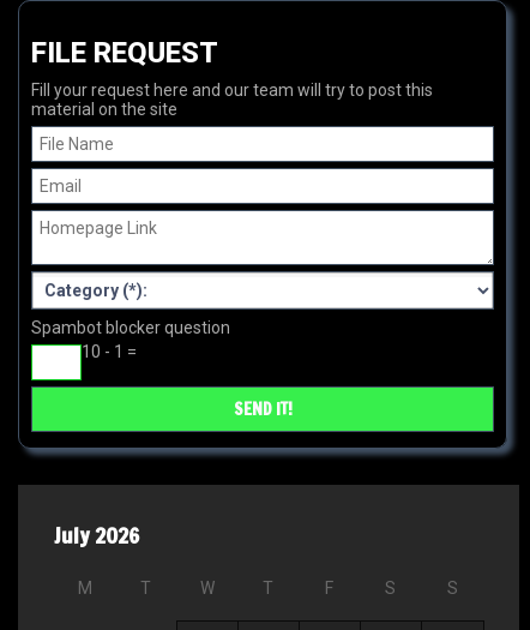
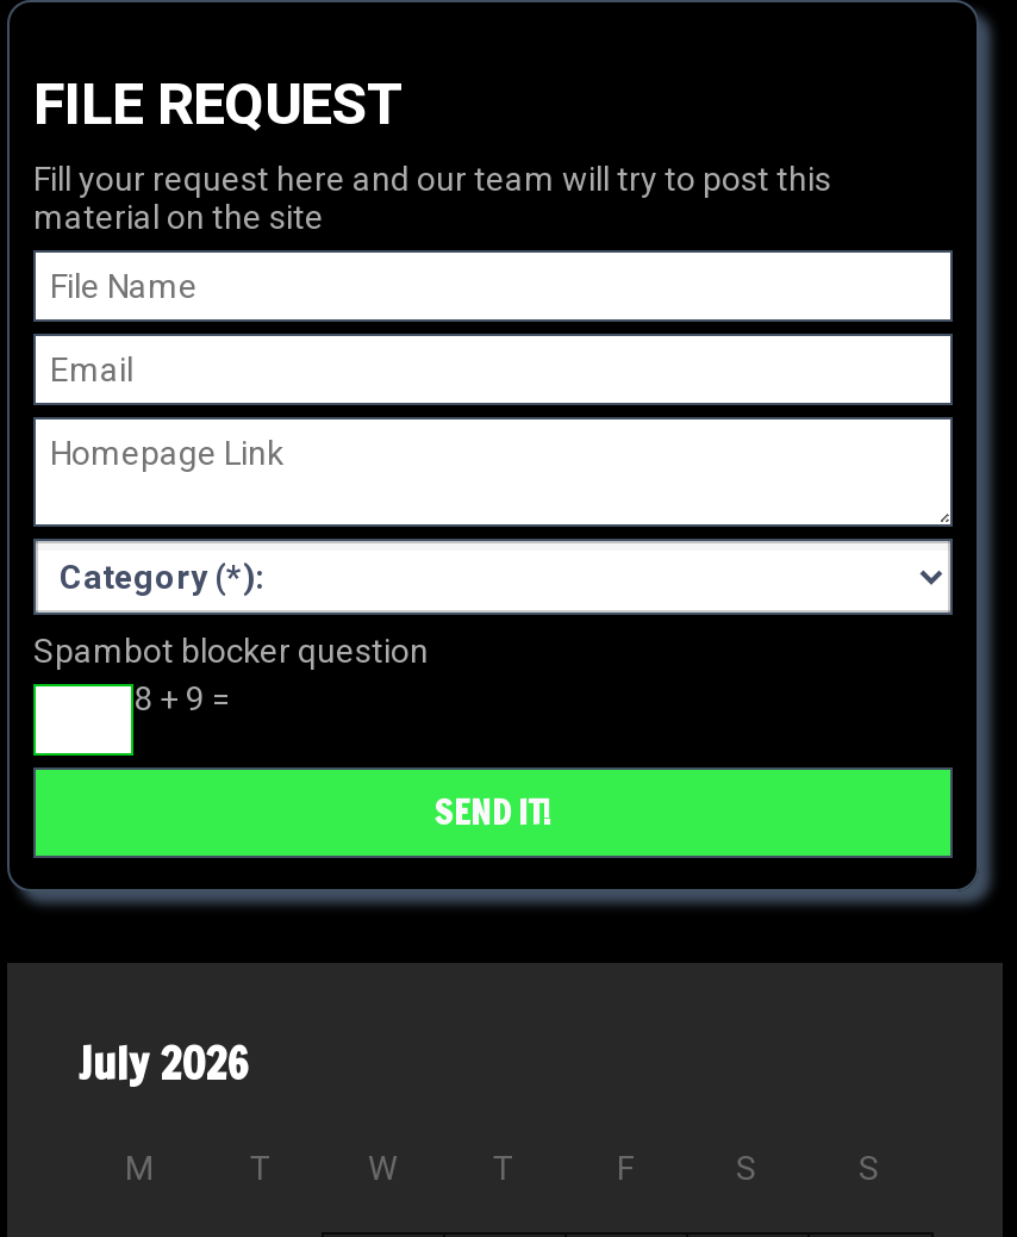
- 10 - 1 =
+ 8 + 9 =
